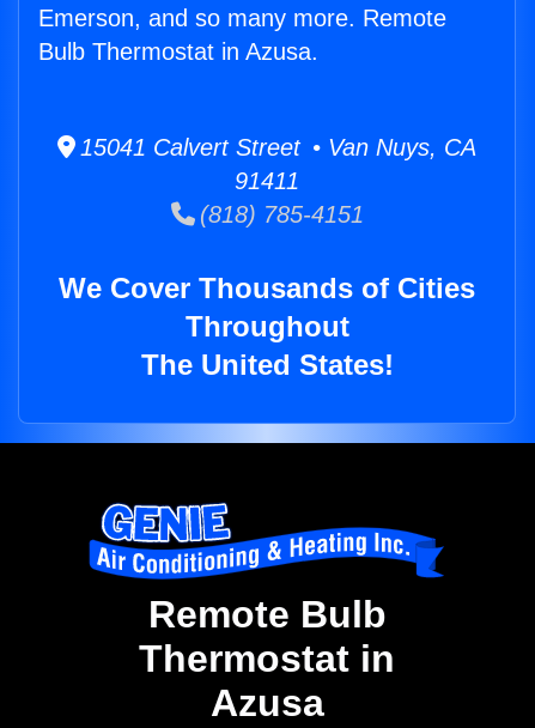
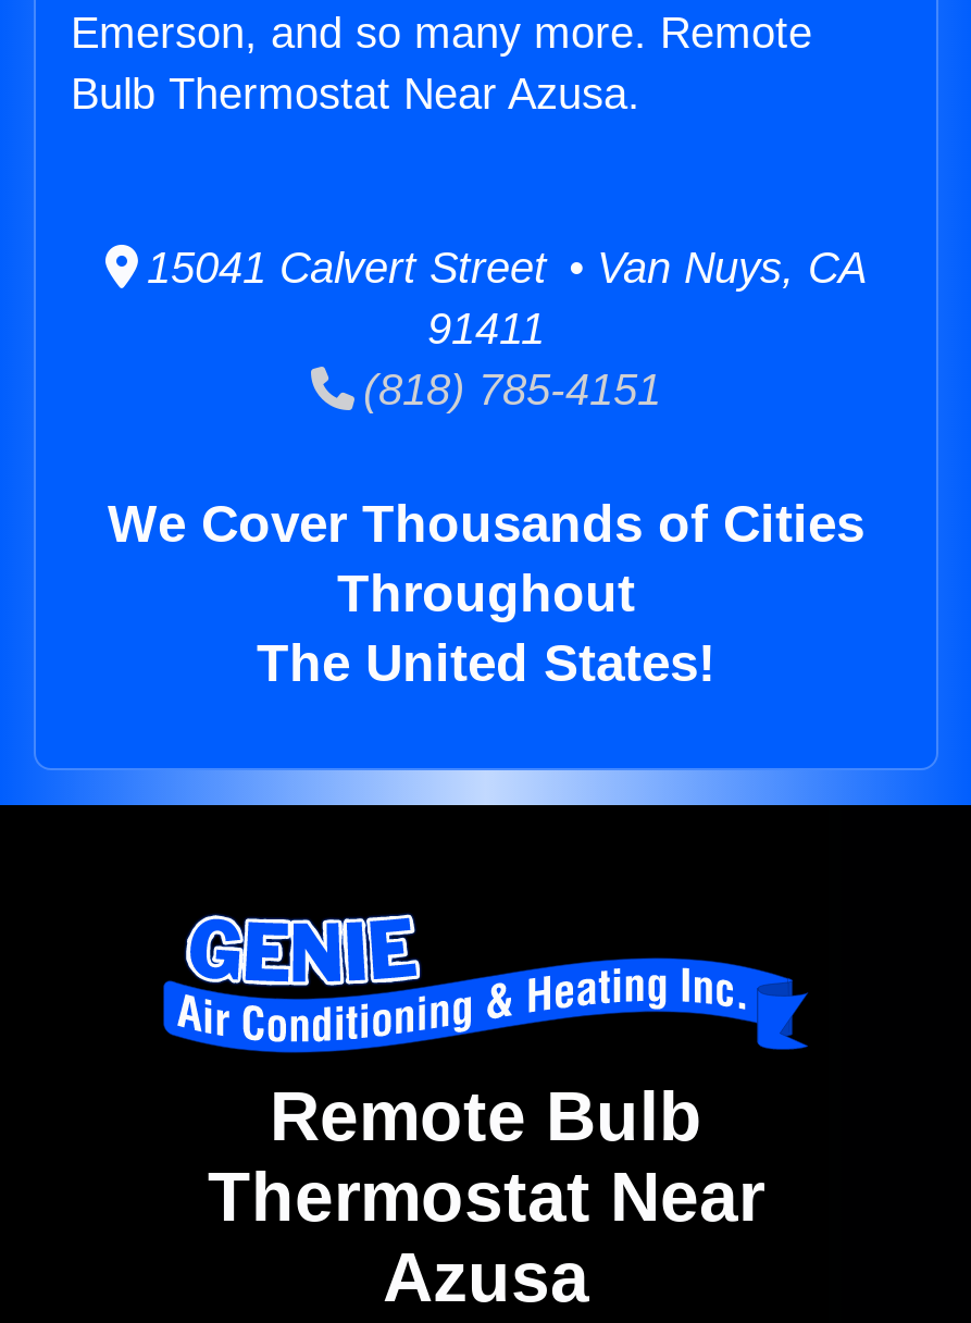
- Bulb Thermostat in Azusa.
+ Bulb Thermostat Near Azusa.

- Thermostat in
+ Thermostat Near
